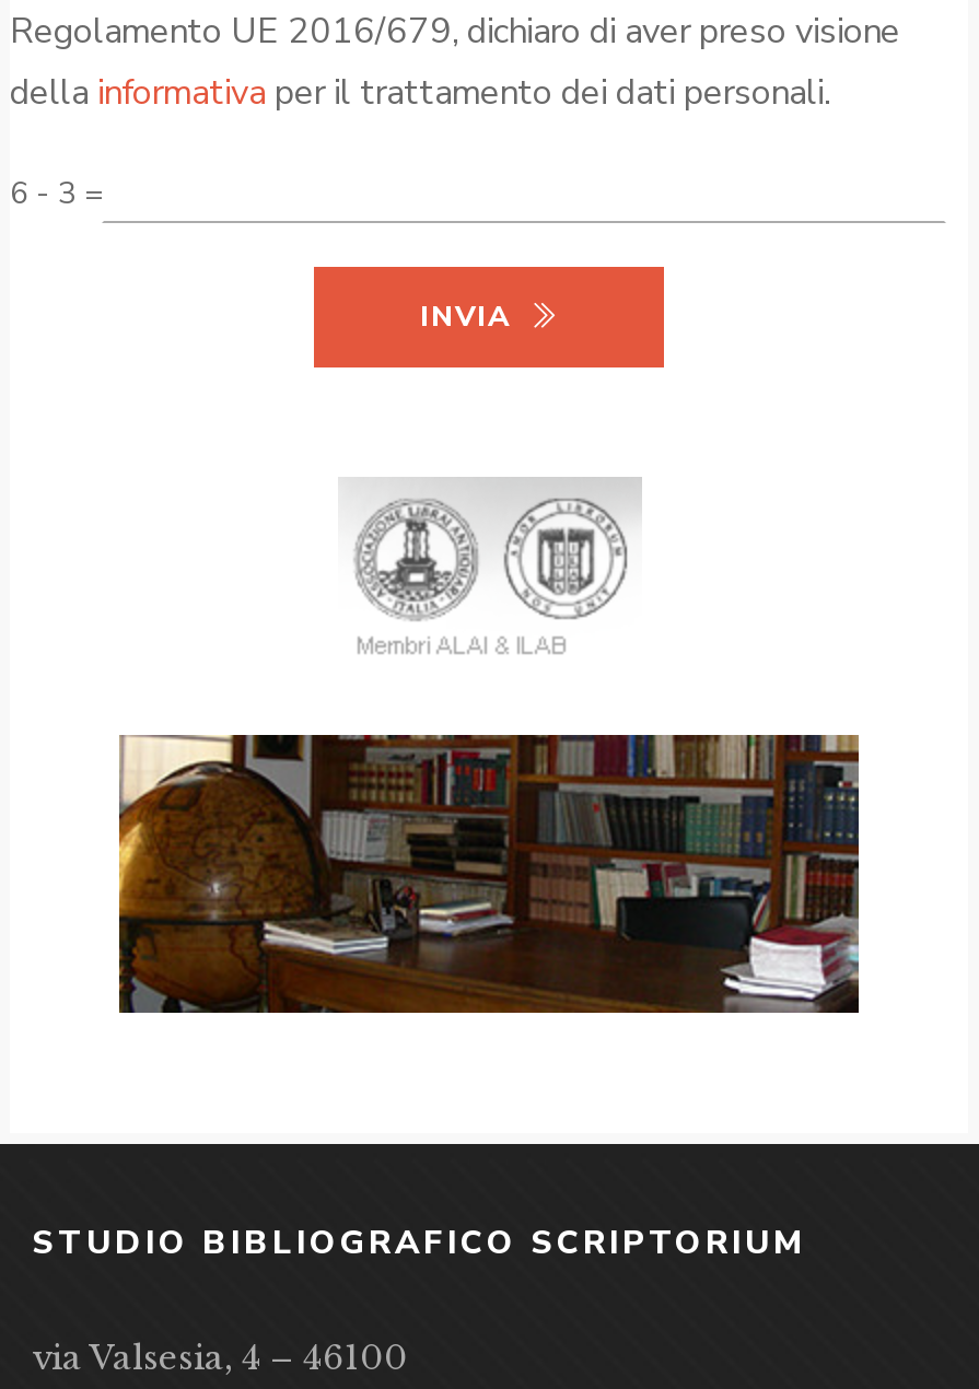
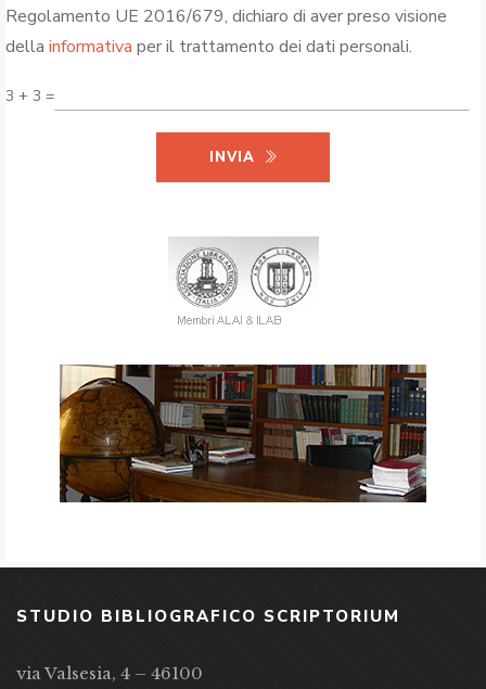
- 6 - 3 =
+ 3 + 3 =
